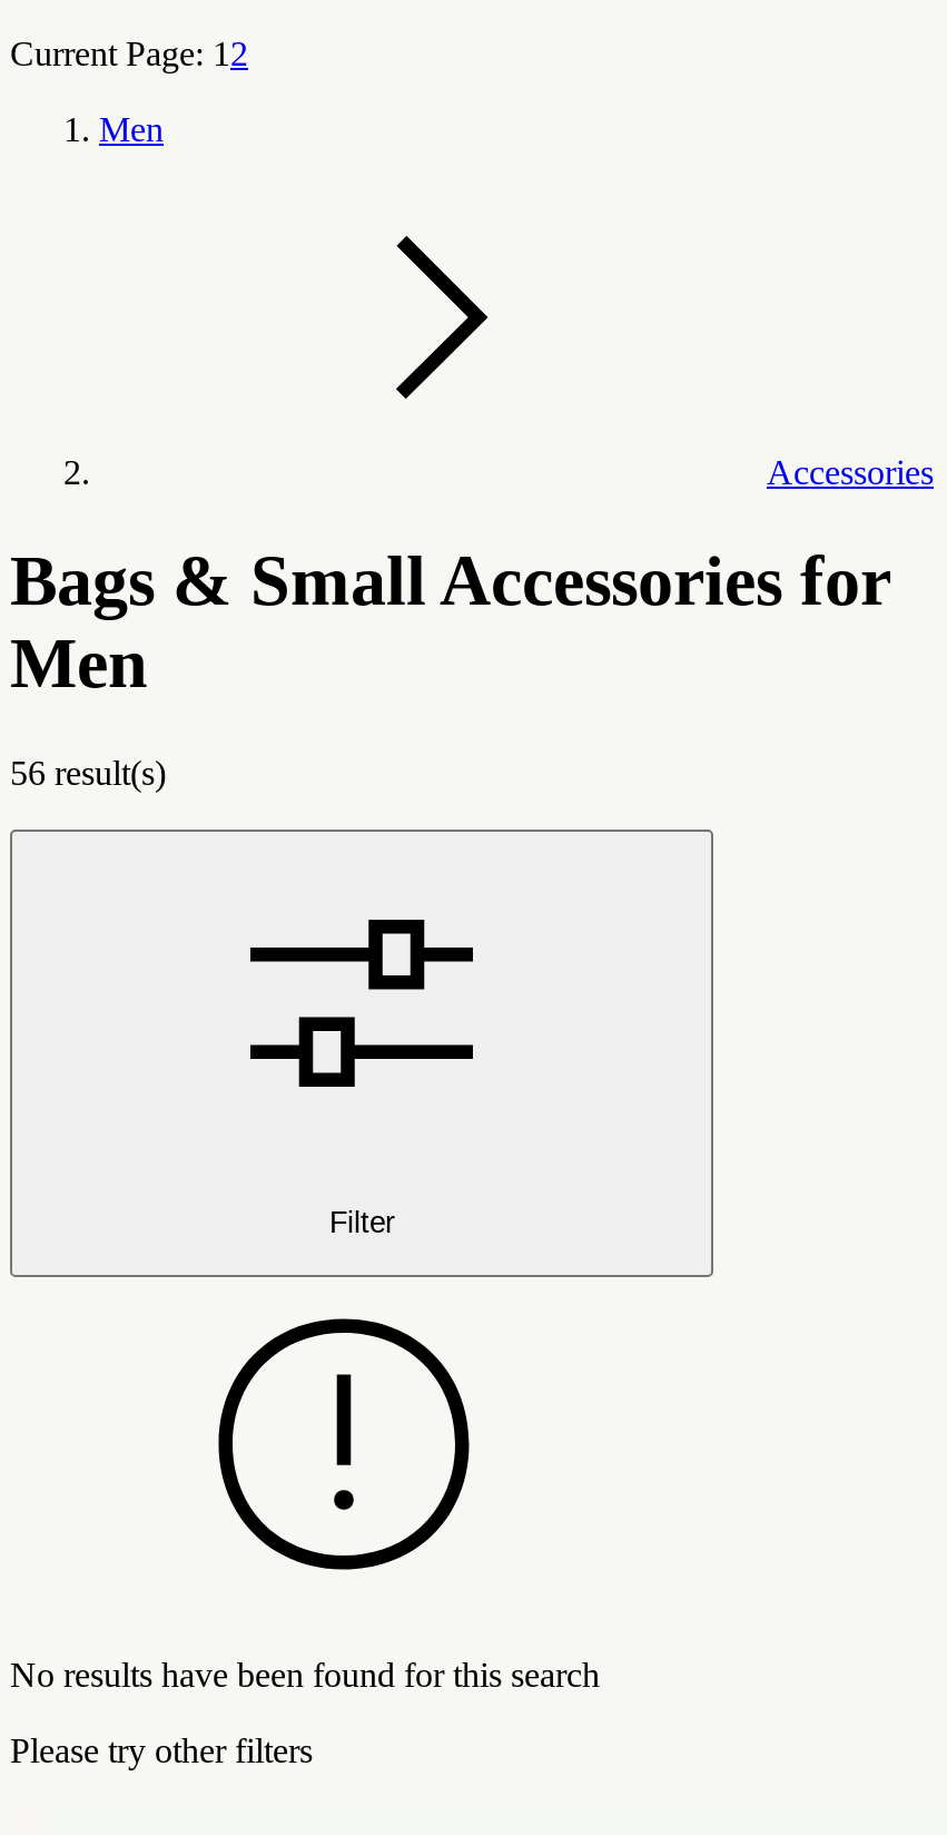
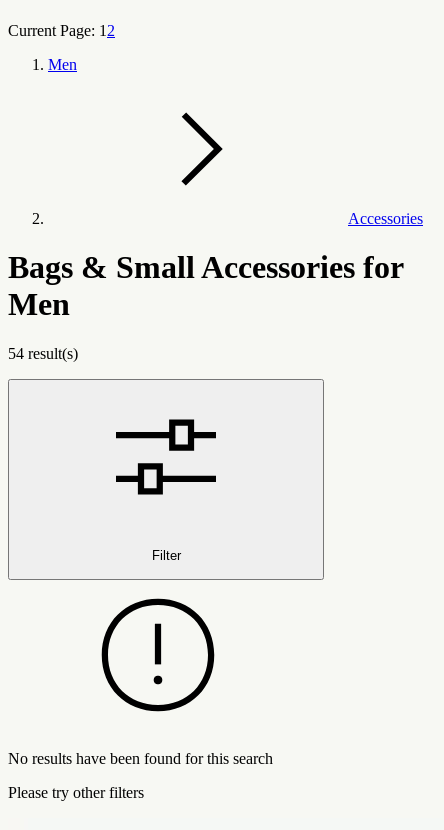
- 56 result(s)
+ 54 result(s)
